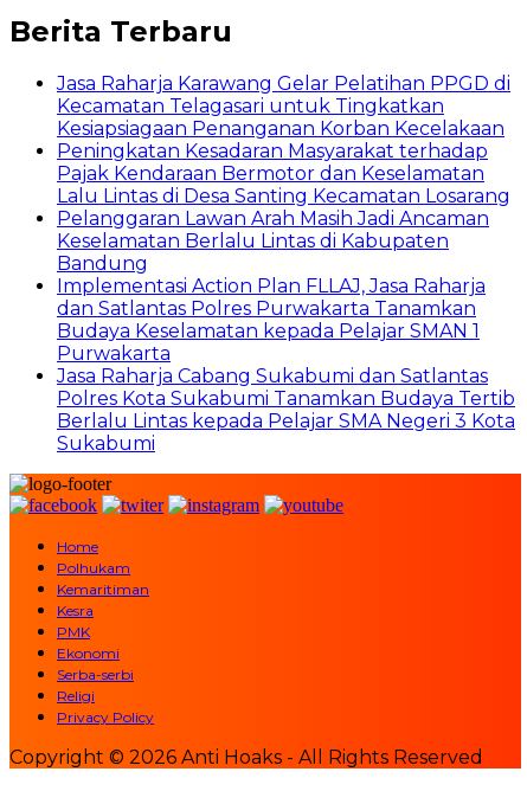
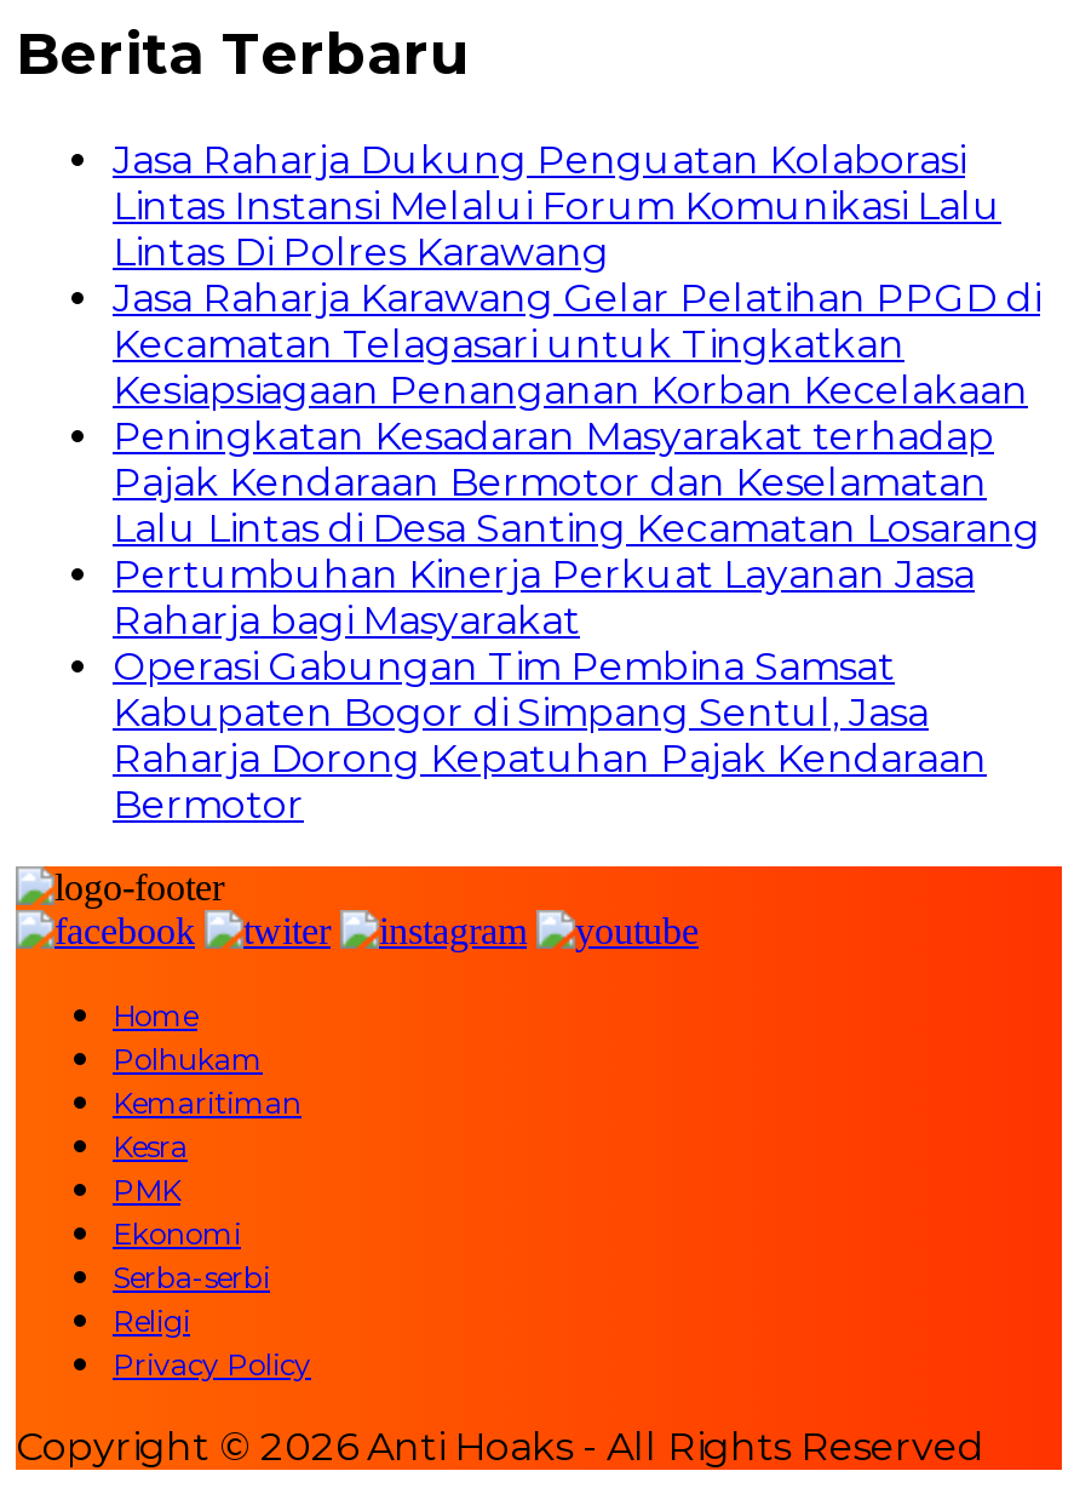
+ Jasa Raharja Dukung Penguatan Kolaborasi
+ Lintas Instansi Melalui Forum Komunikasi Lalu
+ Lintas Di Polres Karawang

moved down: Jasa Raharja Karawang Gelar Pelatihan PPGD di | Kecamatan Telagasari untuk Tingkatkan | Kesiapsiagaan Penanganan Korban Kecelakaan | Peningkatan Kesadaran Masyarakat terhadap | Pajak Kendaraan Bermotor dan Keselamatan | Lalu Lintas di Desa Santing Kecamatan Losarang

- Pelanggaran Lawan Arah Masih Jadi Ancaman
- Keselamatan Berlalu Lintas di Kabupaten
- Bandung
- Implementasi Action Plan FLLAJ, Jasa Raharja
- dan Satlantas Polres Purwakarta Tanamkan
- Budaya Keselamatan kepada Pelajar SMAN 1
- Purwakarta
- Jasa Raharja Cabang Sukabumi dan Satlantas
- Polres Kota Sukabumi Tanamkan Budaya Tertib
- Berlalu Lintas kepada Pelajar SMA Negeri 3 Kota
- Sukabumi
+ Pertumbuhan Kinerja Perkuat Layanan Jasa
+ Raharja bagi Masyarakat
+ Operasi Gabungan Tim Pembina Samsat
+ Kabupaten Bogor di Simpang Sentul, Jasa
+ Raharja Dorong Kepatuhan Pajak Kendaraan
+ Bermotor
